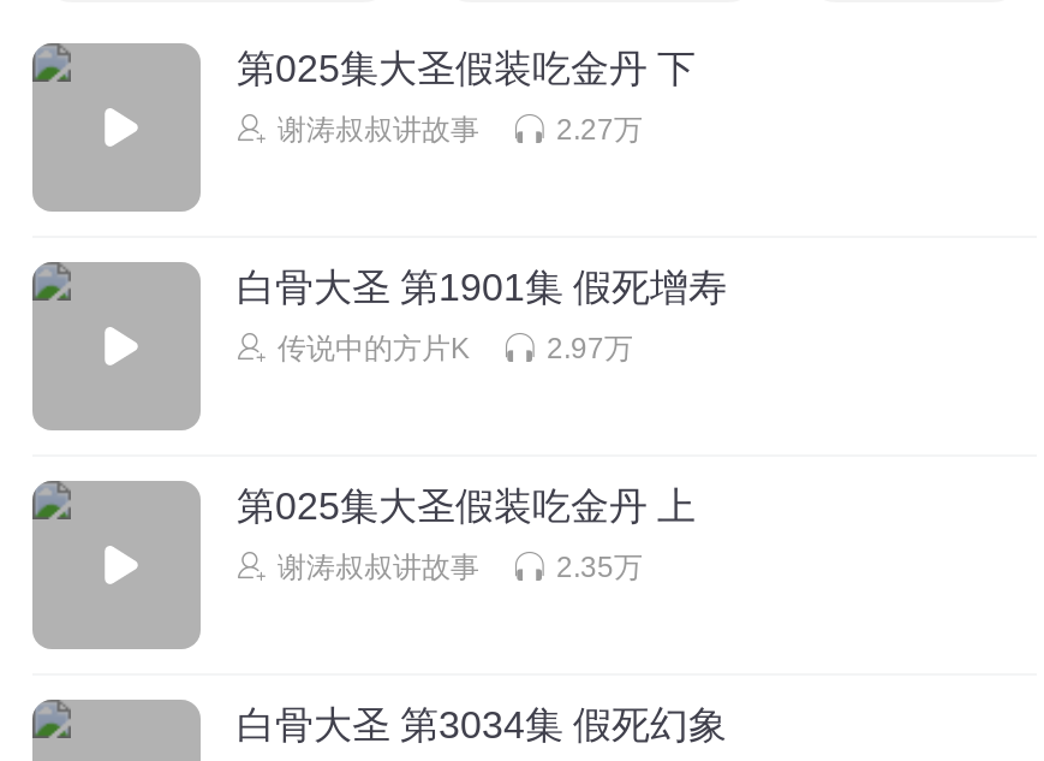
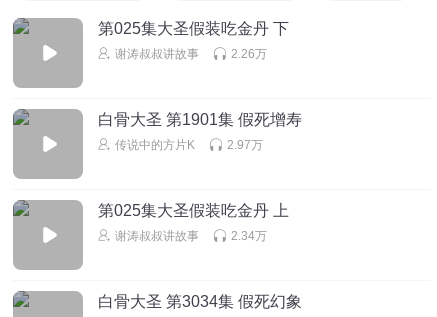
- 2.27万
+ 2.26万

- 2.35万
+ 2.34万
